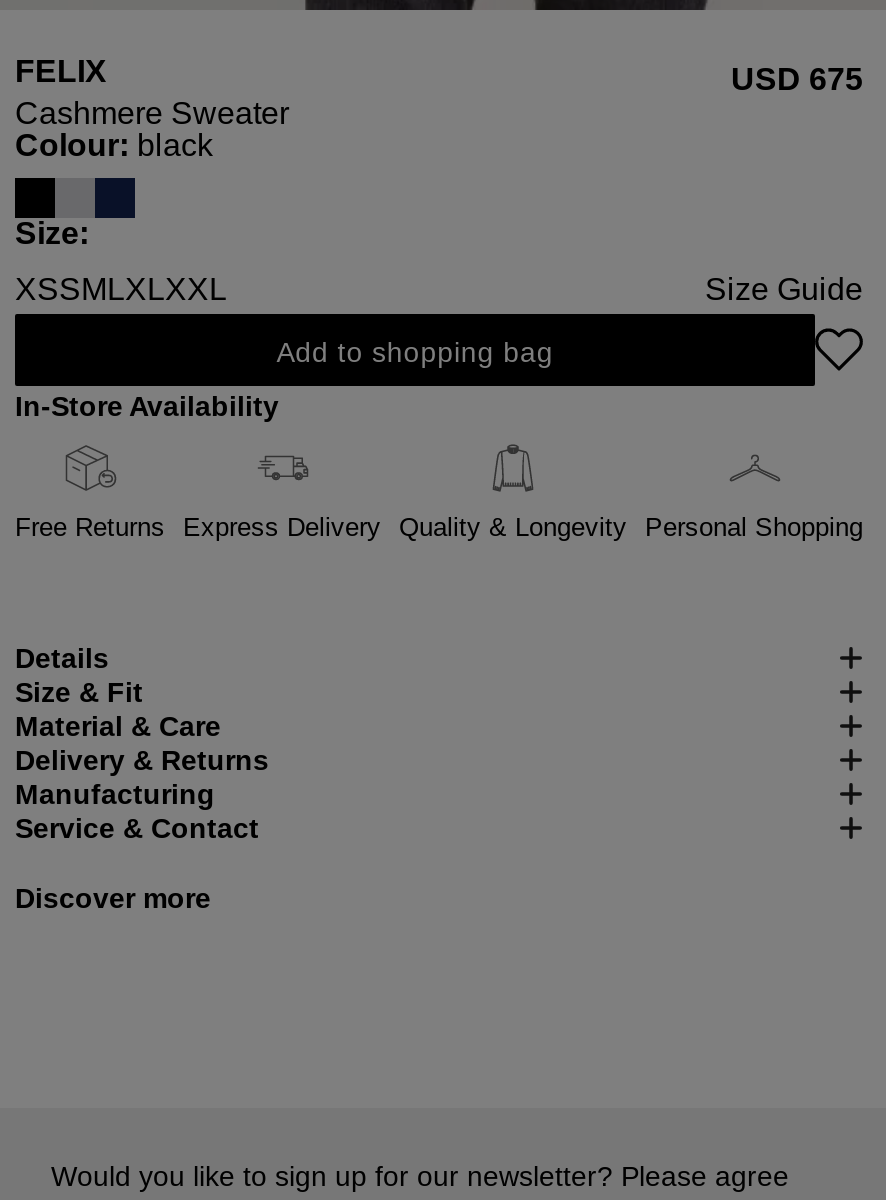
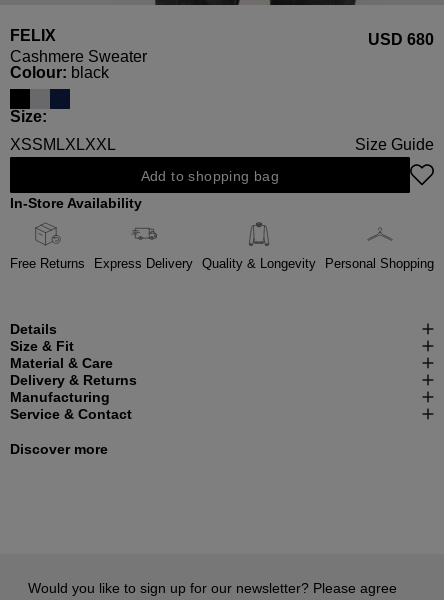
- USD ‌675
+ USD ‌680
